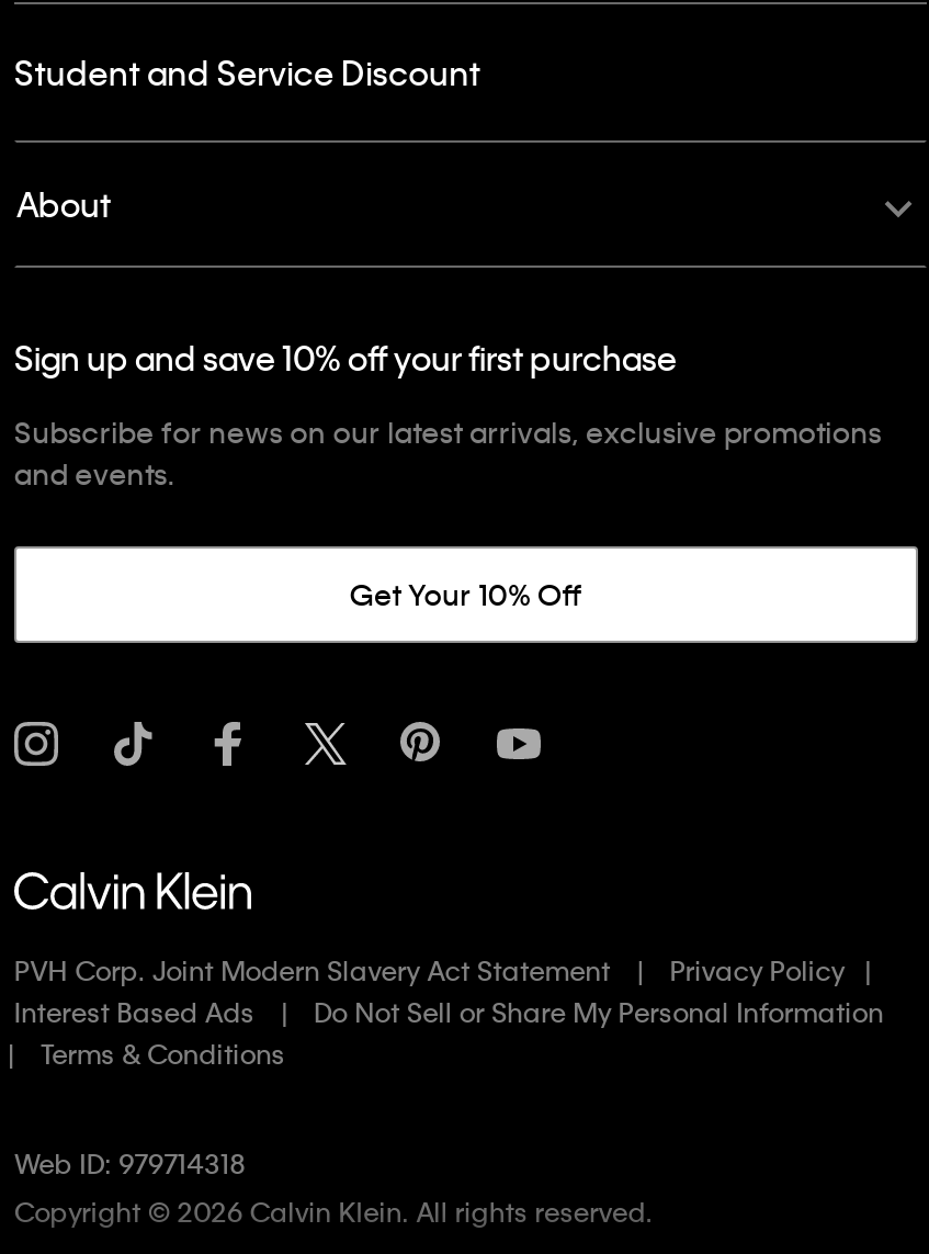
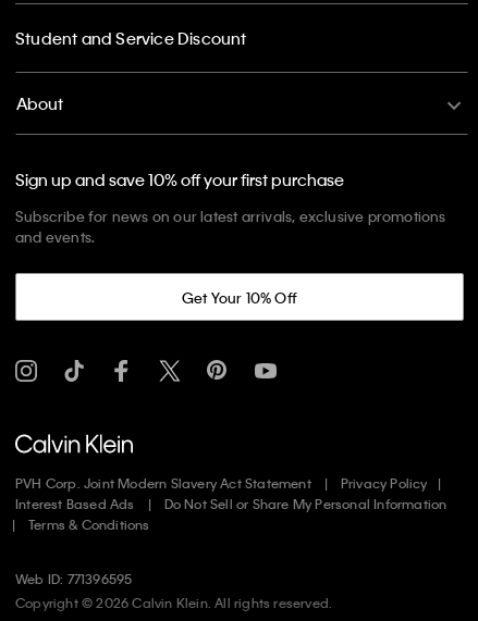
- Web ID: 979714318
+ Web ID: 771396595
